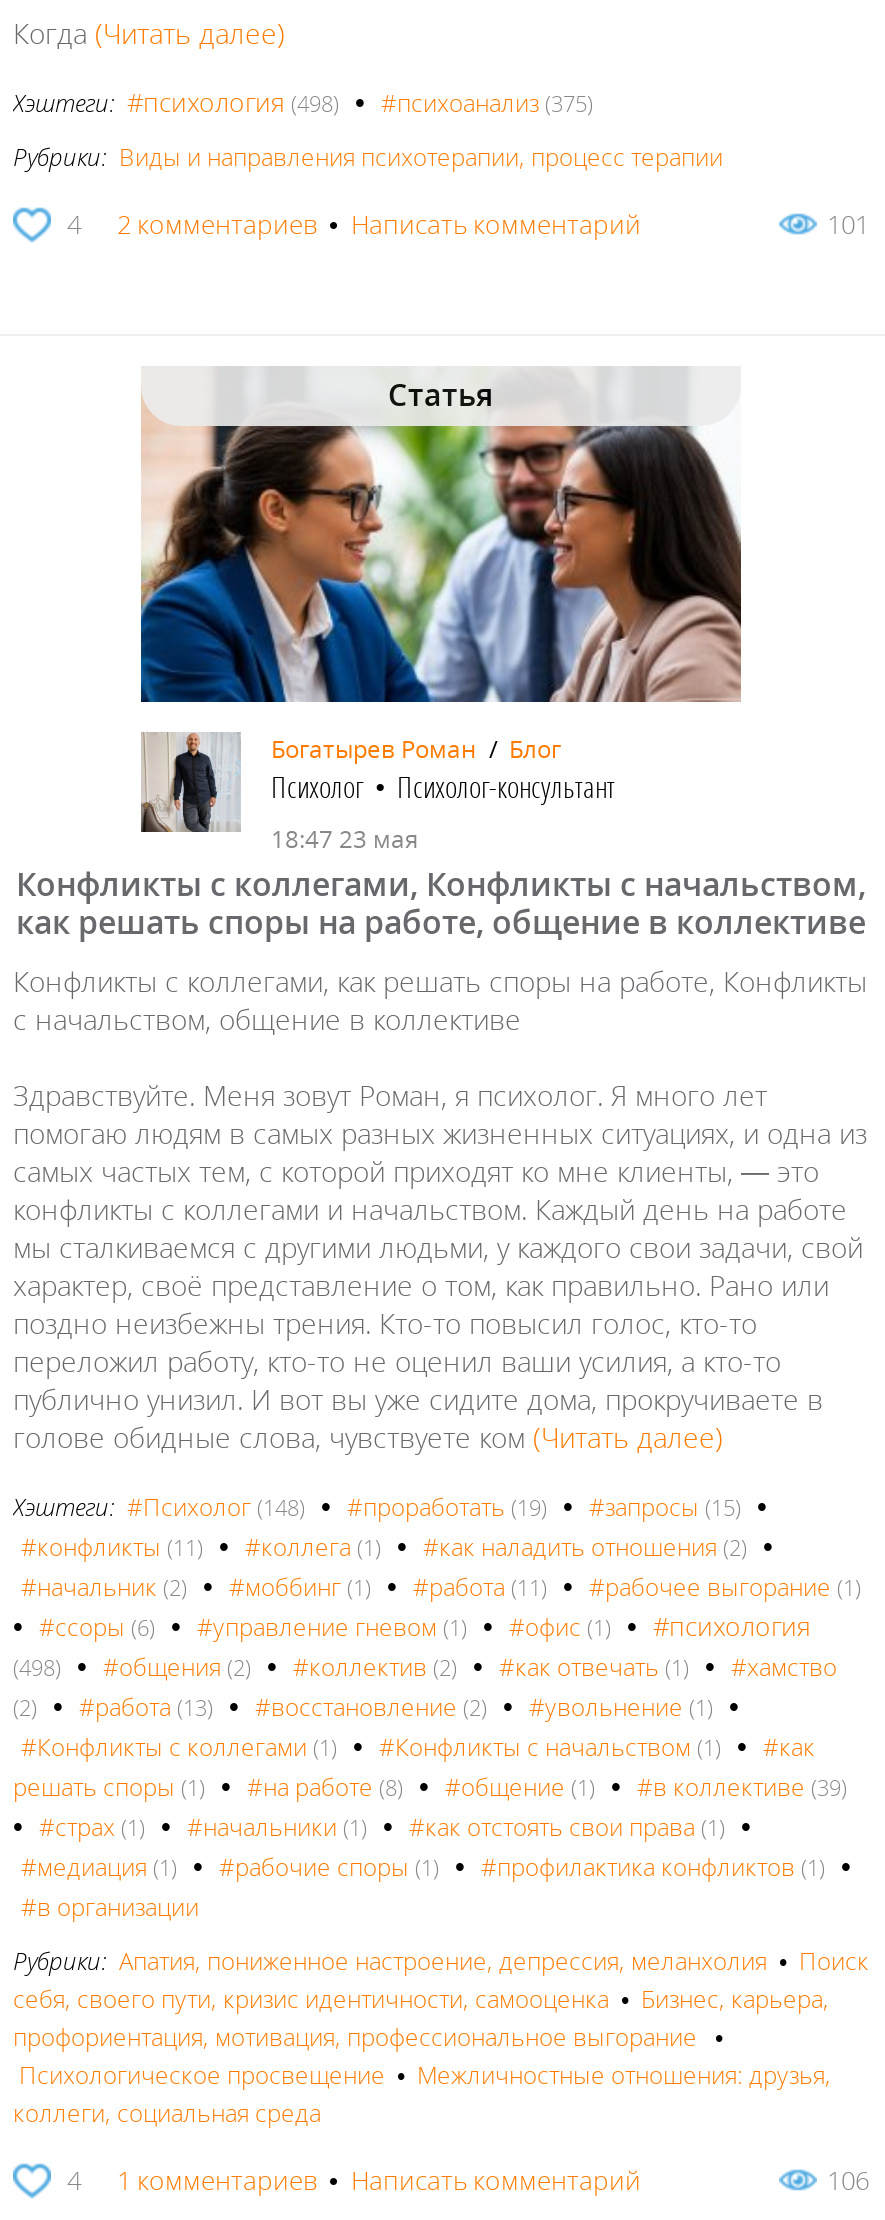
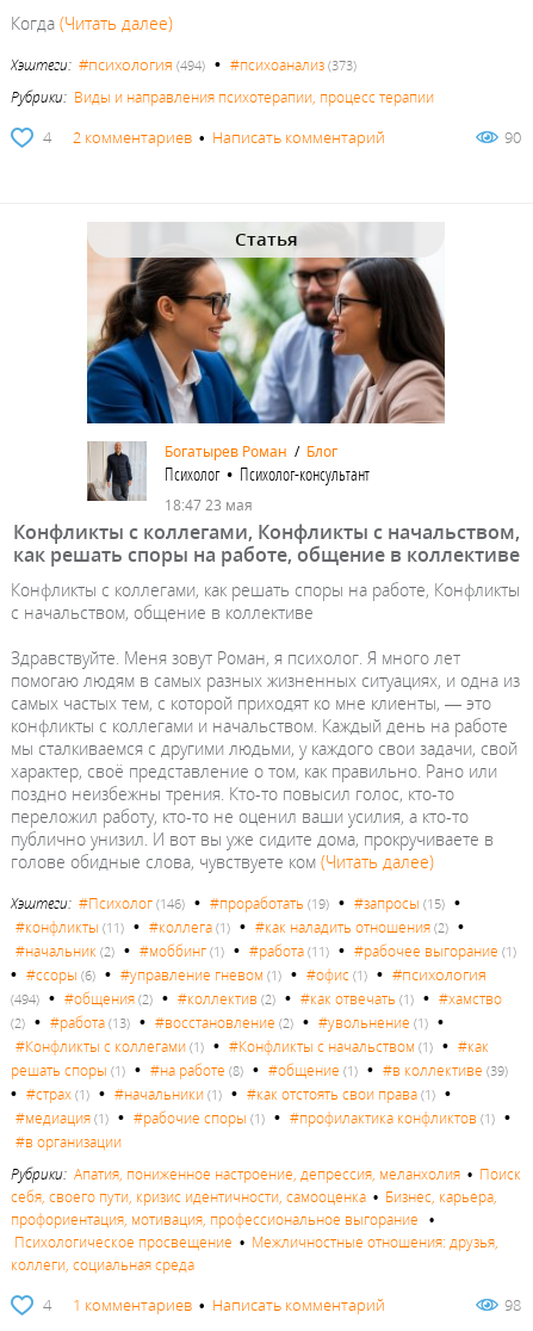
- Хэштеги: #психология (498) • #психоанализ (375)
+ Хэштеги: #психология (494) • #психоанализ (373)

- 101
+ 90

- Хэштеги: #Психолог (148) • #проработать (19) • #запросы (15) •
+ Хэштеги: #Психолог (146) • #проработать (19) • #запросы (15) •

- (498) • #общения (2) • #коллектив (2) • #как отвечать (1) • #хамство
+ (494) • #общения (2) • #коллектив (2) • #как отвечать (1) • #хамство

- 106
+ 98
